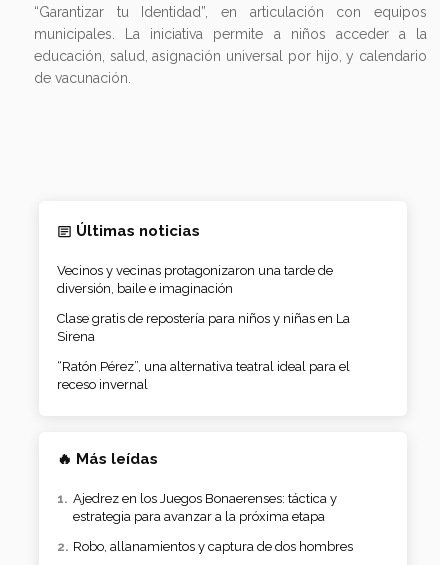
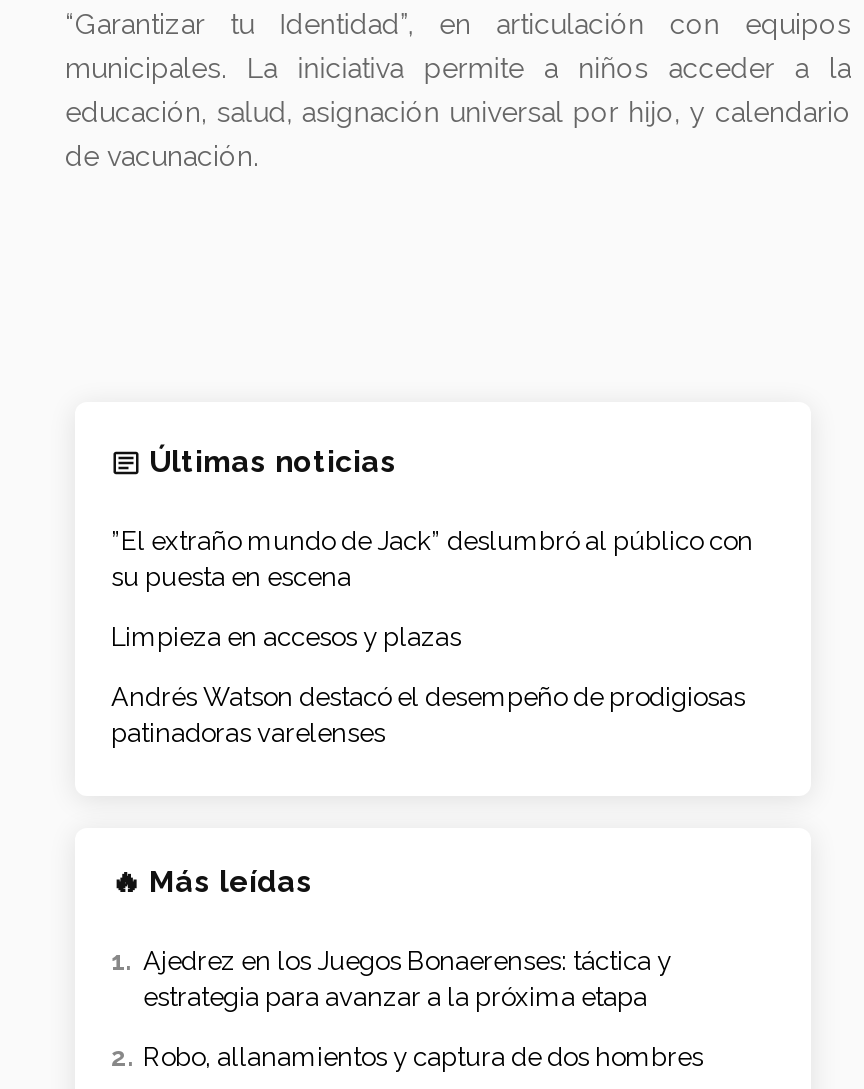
- Vecinos y vecinas protagonizaron una tarde de
- diversión, baile e imaginación
+ ”El extraño mundo de Jack” deslumbró al público con
+ su puesta en escena

- Clase gratis de repostería para niños y niñas en La
- Sirena
+ Limpieza en accesos y plazas

- “Ratón Pérez”, una alternativa teatral ideal para el
- receso invernal
+ Andrés Watson destacó el desempeño de prodigiosas
+ patinadoras varelenses
